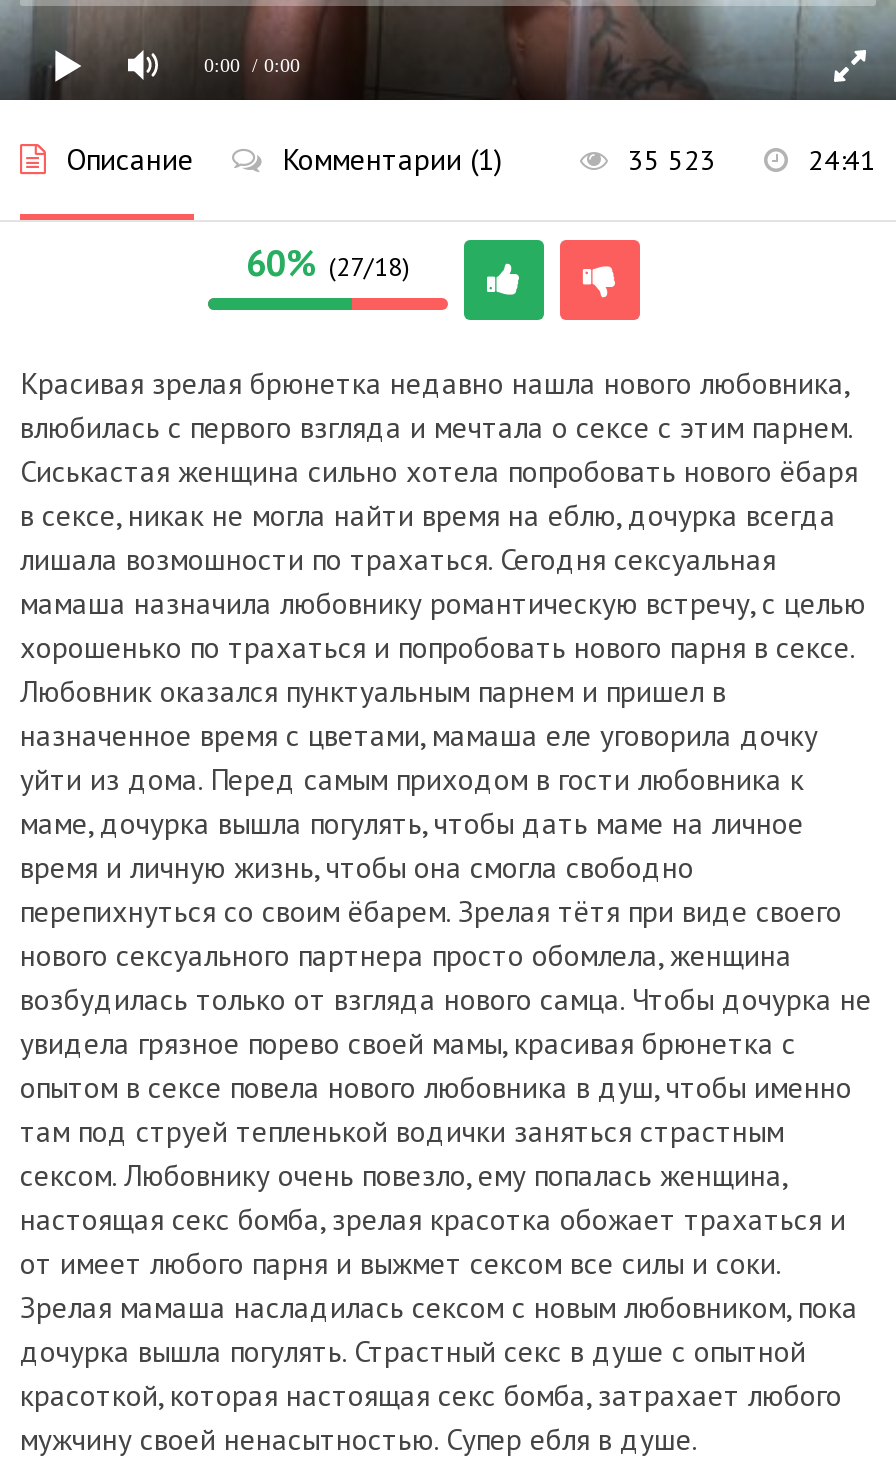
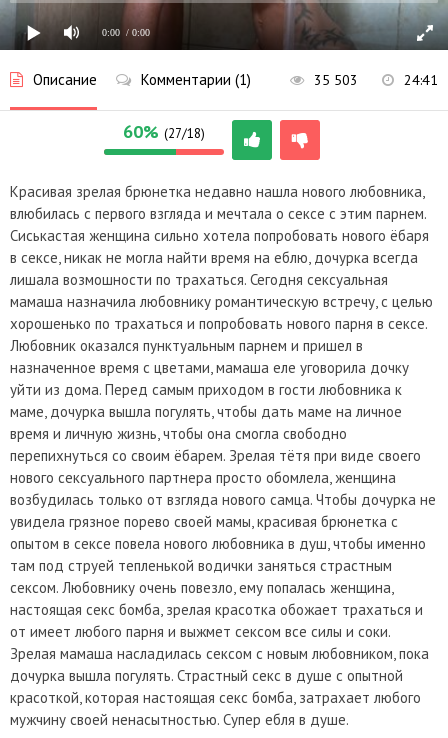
- 35 523
+ 35 503
